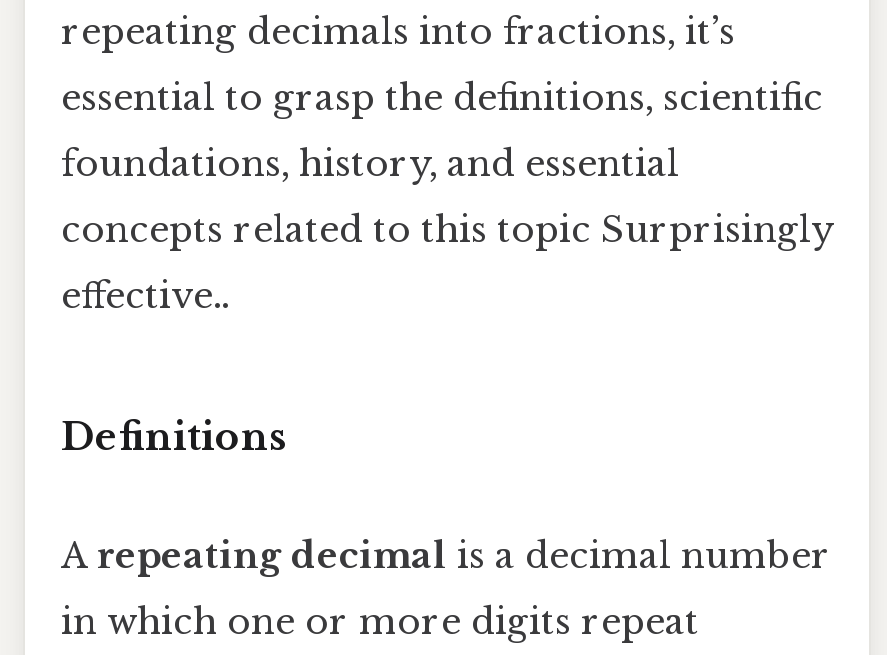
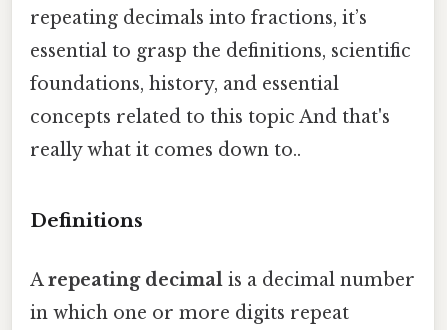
- concepts related to this topic Surprisingly
+ concepts related to this topic And that's

- effective..
+ really what it comes down to..
